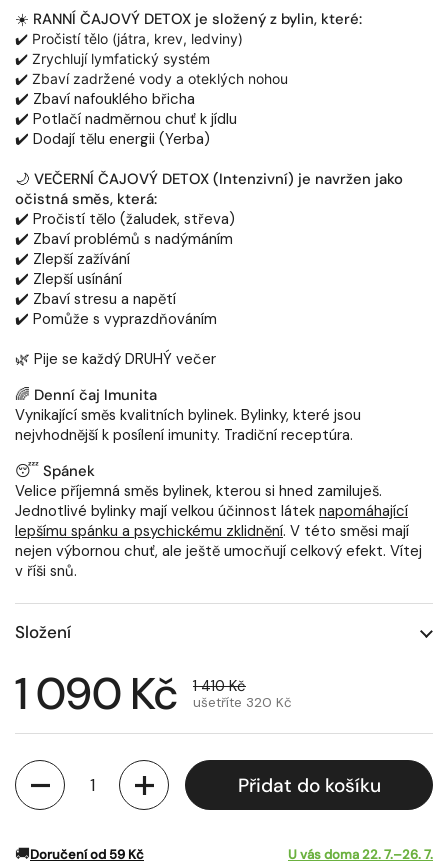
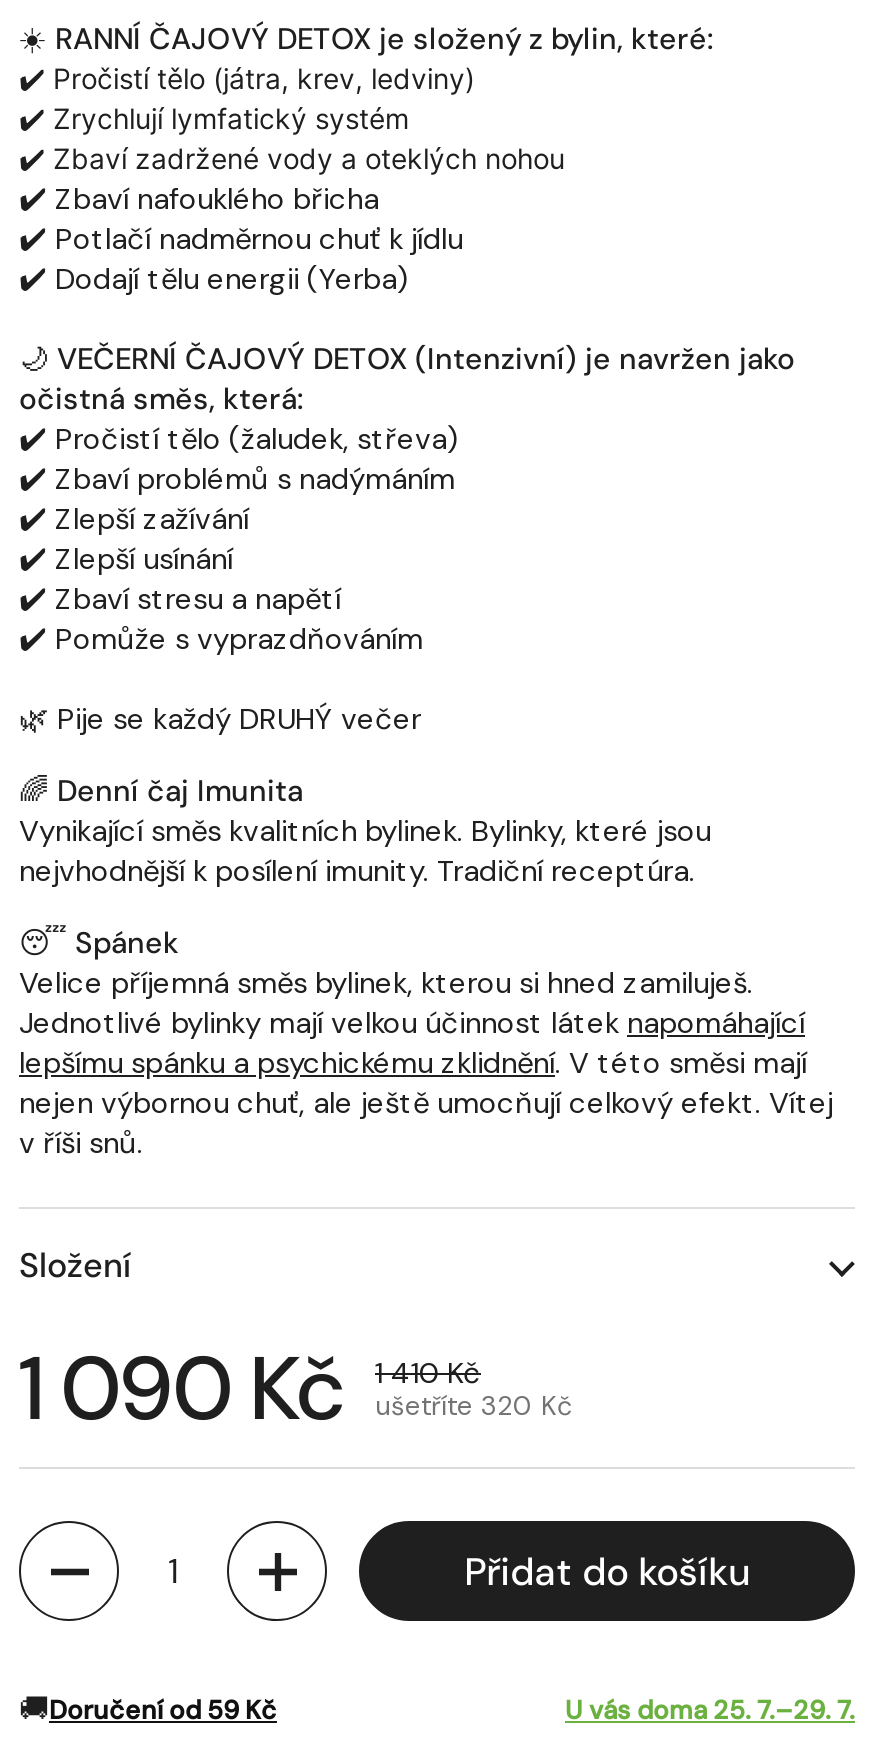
- U vás doma 22. 7.–26. 7.
+ U vás doma 25. 7.–29. 7.
